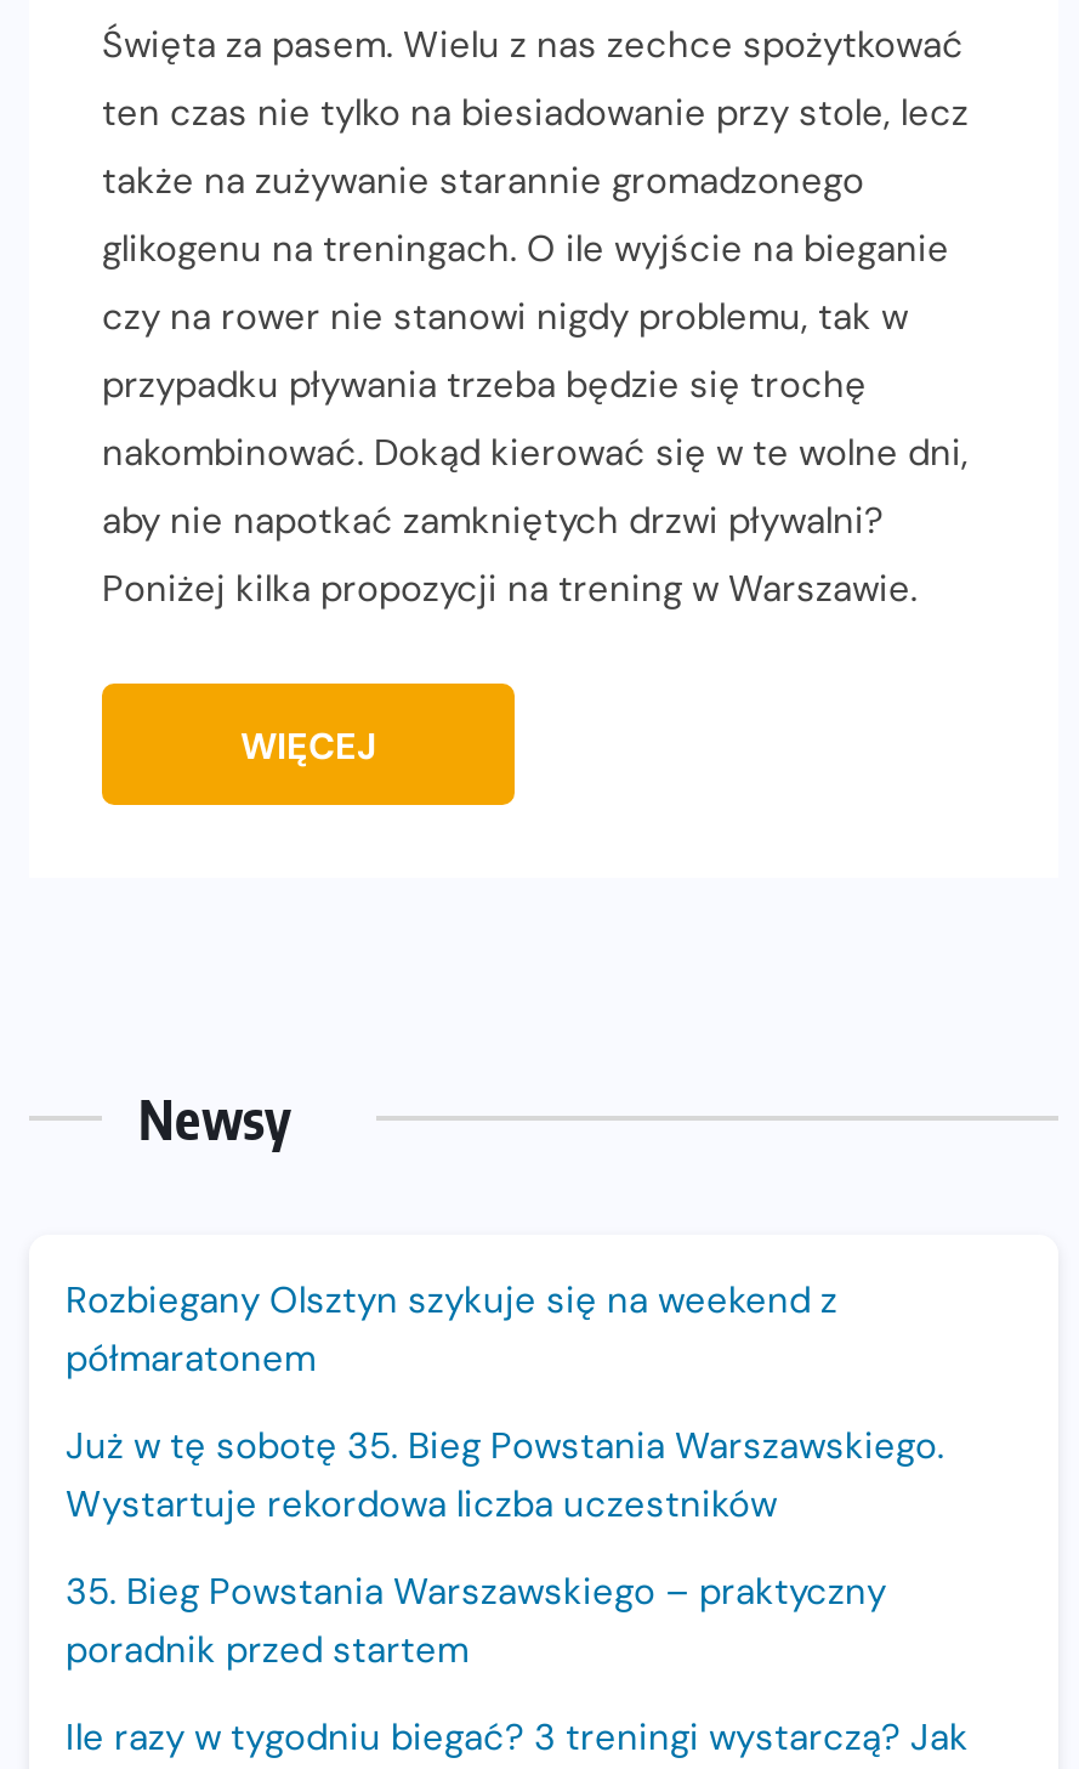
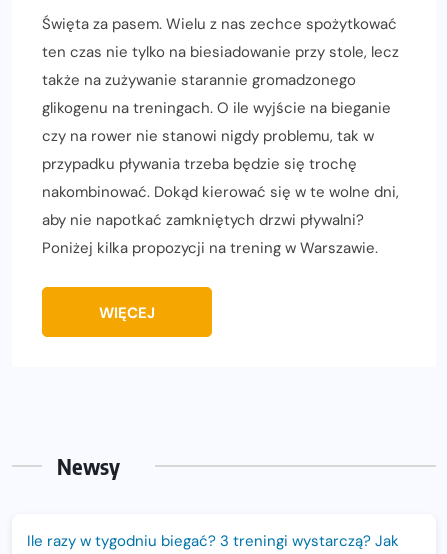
- Rozbiegany Olsztyn szykuje się na weekend z
- półmaratonem
- Już w tę sobotę 35. Bieg Powstania Warszawskiego.
- Wystartuje rekordowa liczba uczestników
- 35. Bieg Powstania Warszawskiego – praktyczny
- poradnik przed startem
